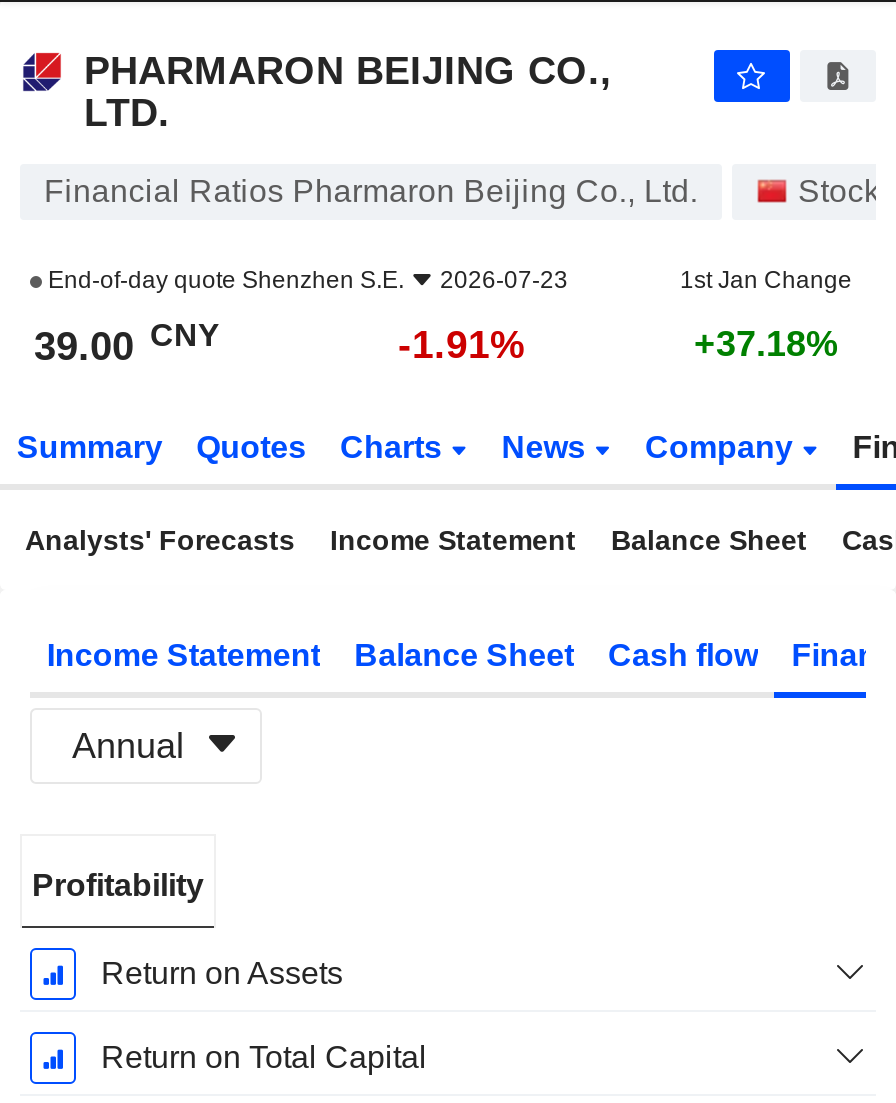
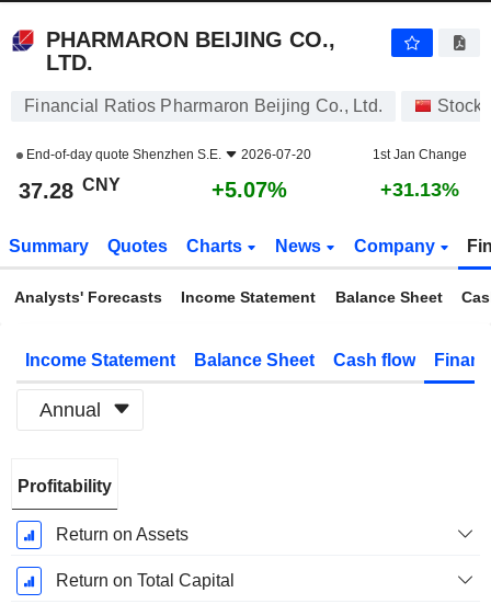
- End-of-day quote Shenzhen S.E. 2026-07-23
+ End-of-day quote Shenzhen S.E. 2026-07-20

- 39.00 CNY
+ 37.28 CNY

- -1.91%
+ +5.07%

- +37.18%
+ +31.13%
